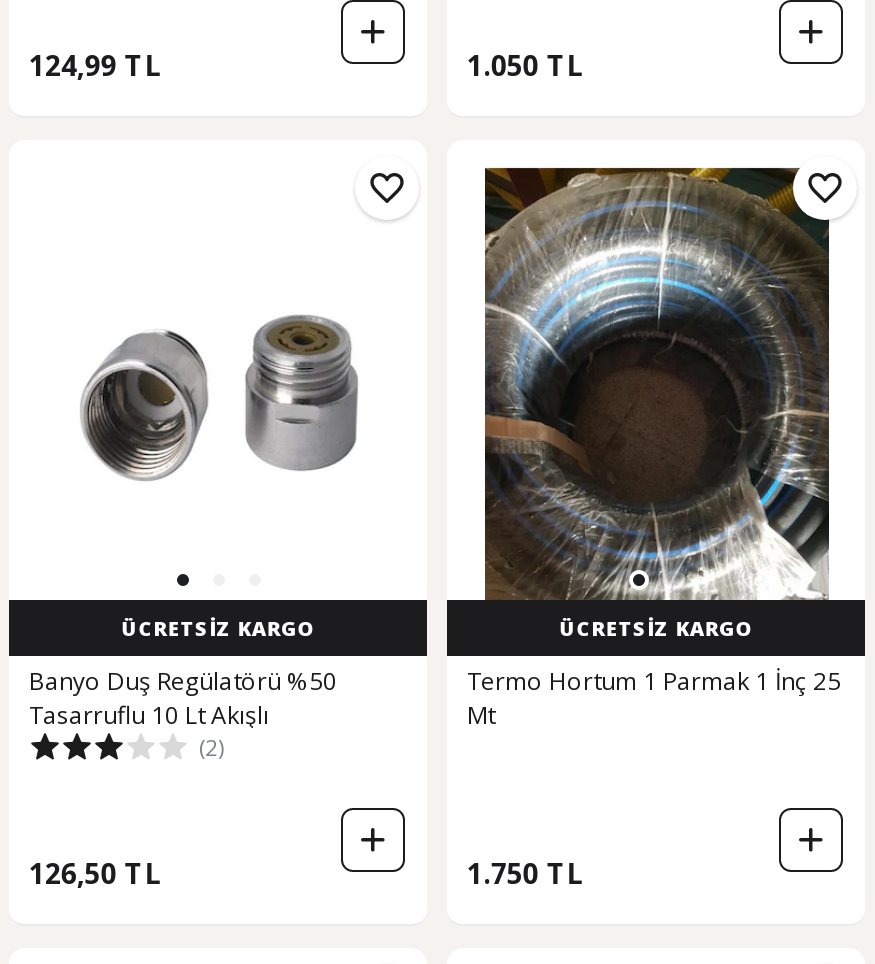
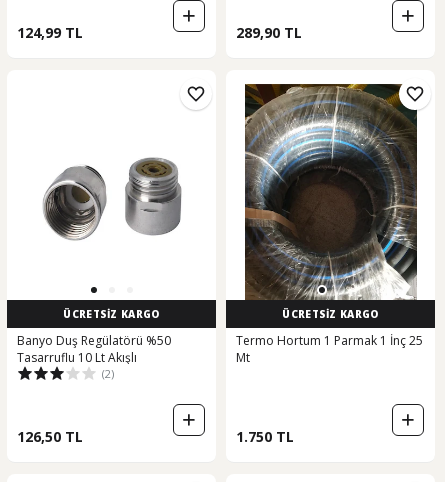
- 1.050 TL
+ 289,90 TL
